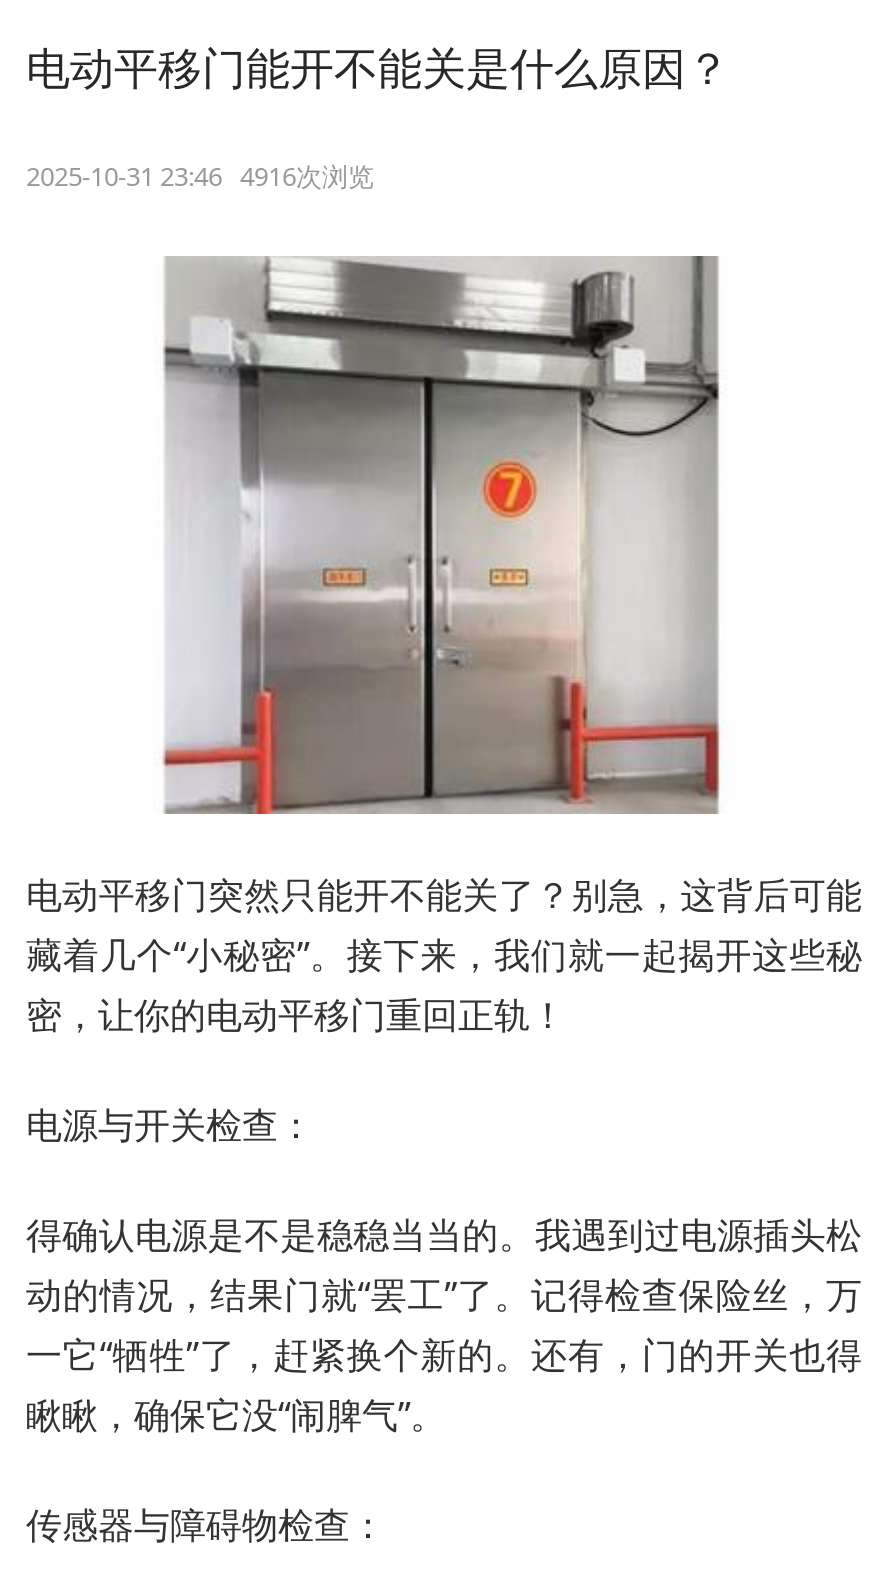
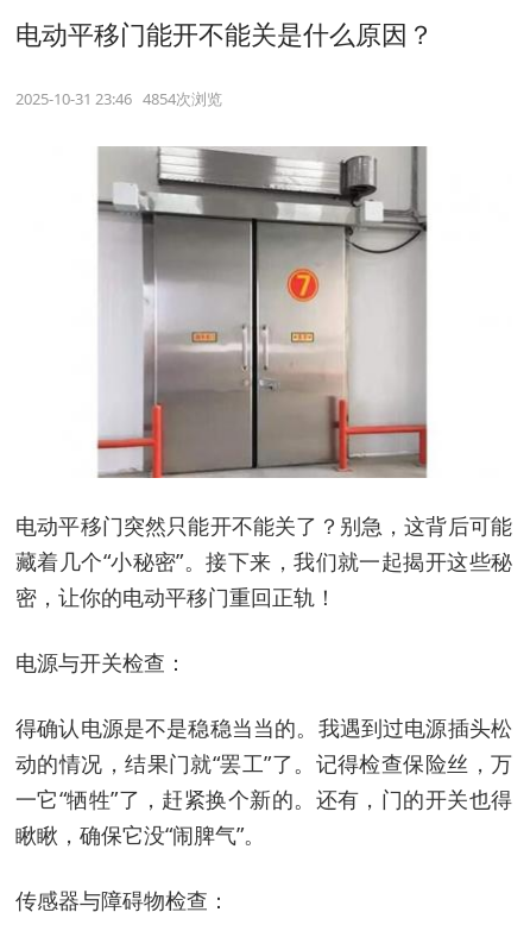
- 2025-10-31 23:46 4916次浏览
+ 2025-10-31 23:46 4854次浏览
